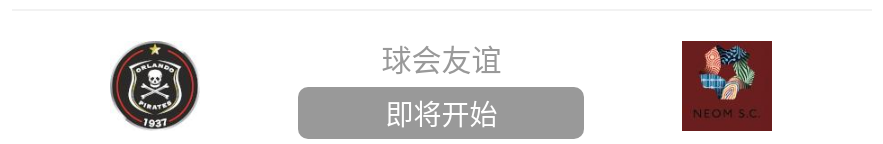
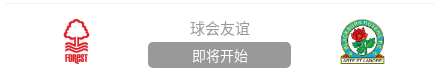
- [image]
+ [image]

- [image]
+ [image]
